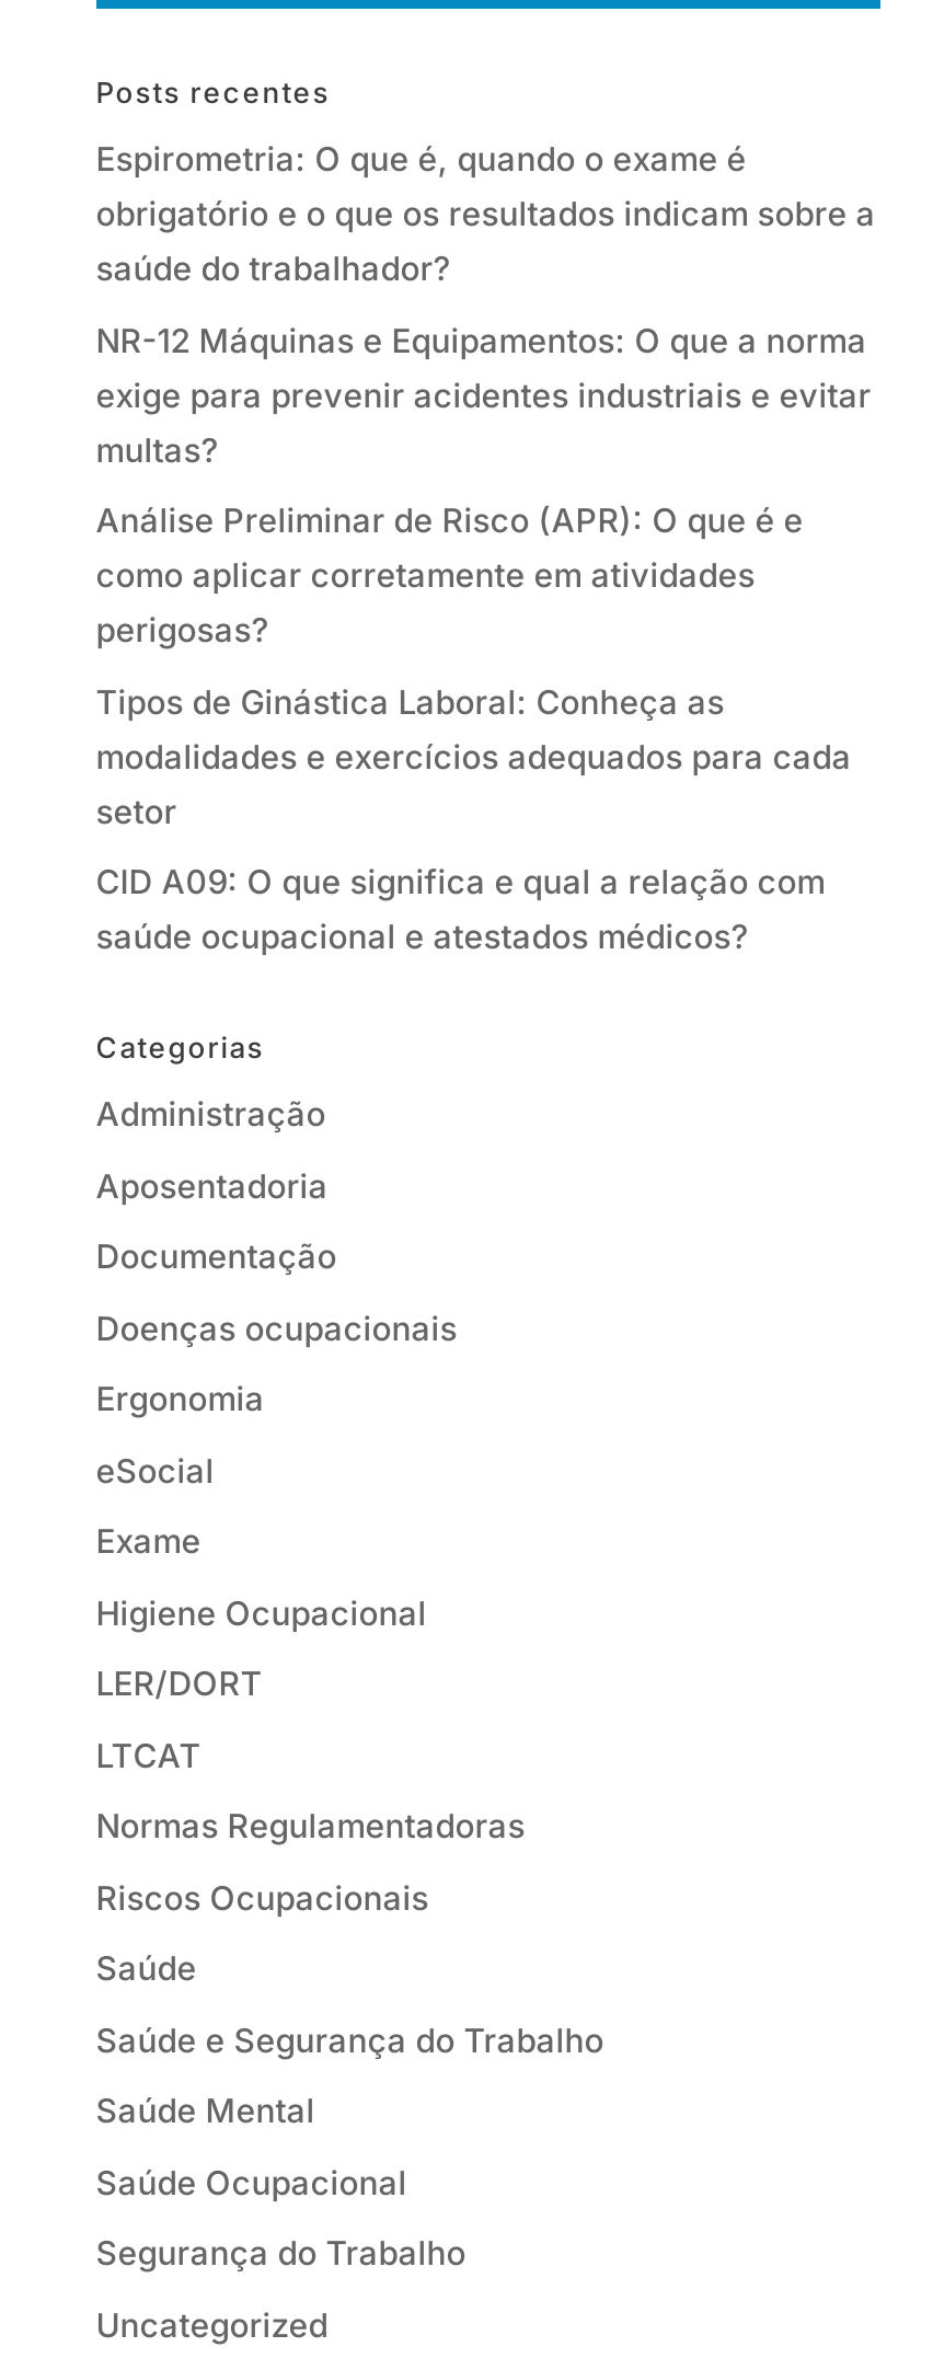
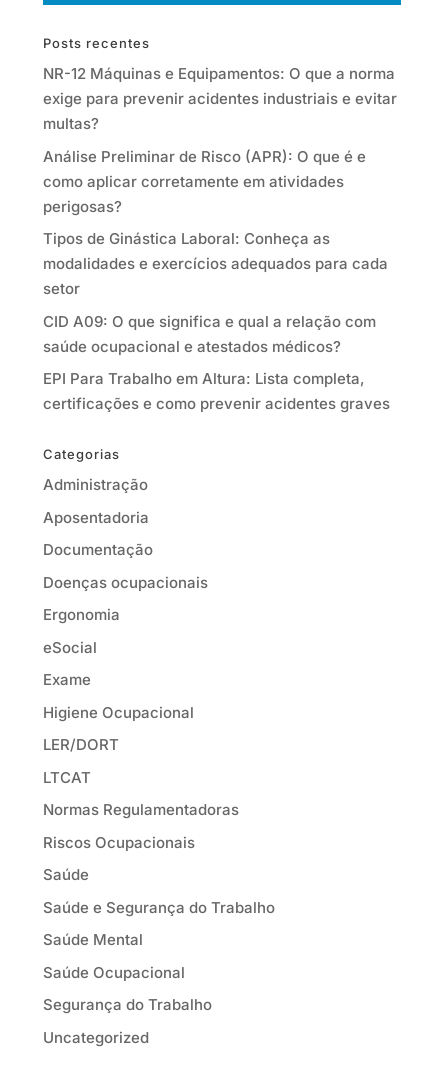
- Espirometria: O que é, quando o exame é
- obrigatório e o que os resultados indicam sobre a
- saúde do trabalhador?

moved up: NR-12 Máquinas e Equipamentos: O que a norma | exige para prevenir acidentes industriais e evitar | multas? | ... | CID A09: O que significa e qual a relação com | saúde ocupacional e atestados médicos?

+ EPI Para Trabalho em Altura: Lista completa,
+ certificações e como prevenir acidentes graves
